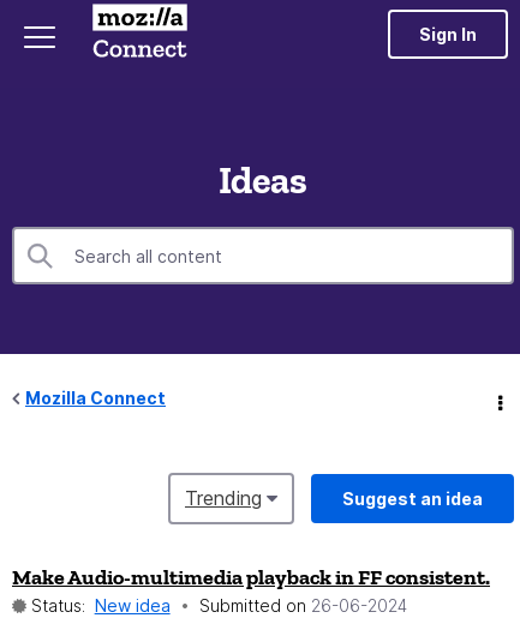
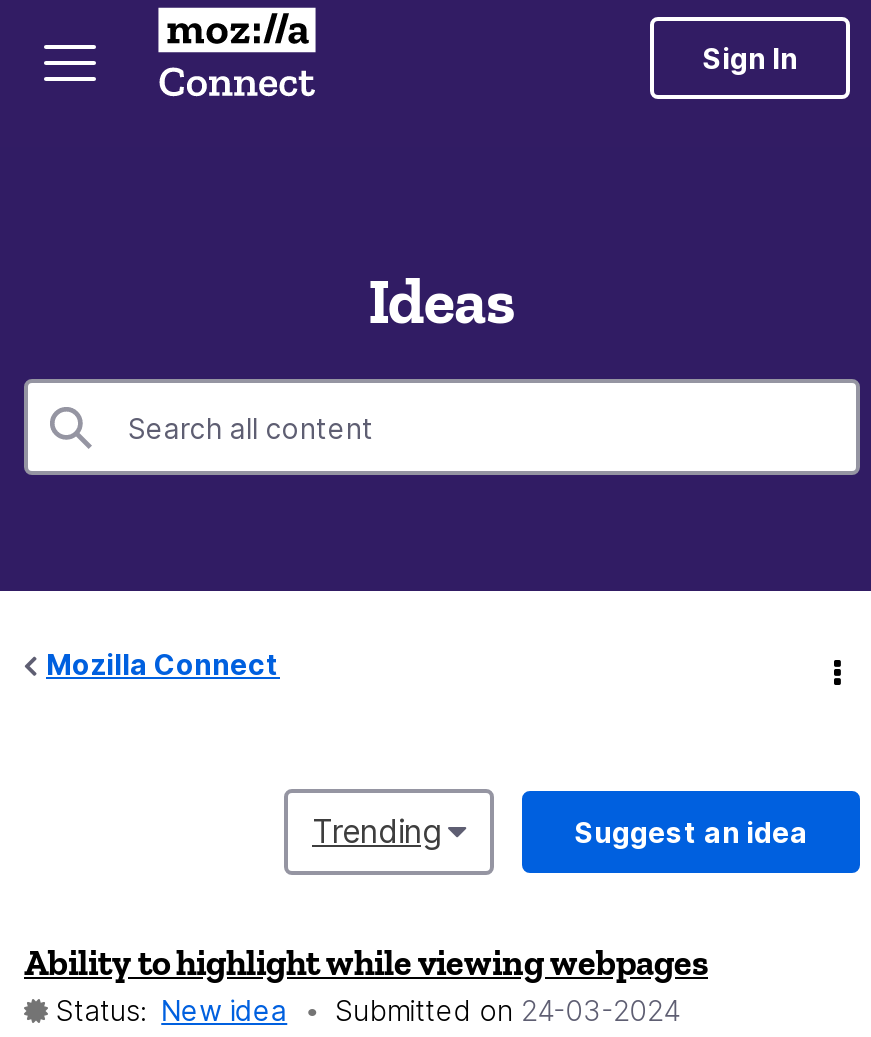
- Make Audio-multimedia playback in FF consistent.
+ Ability to highlight while viewing webpages

- Status: New idea Submitted on 26-06-2024
+ Status: New idea Submitted on 24-03-2024
